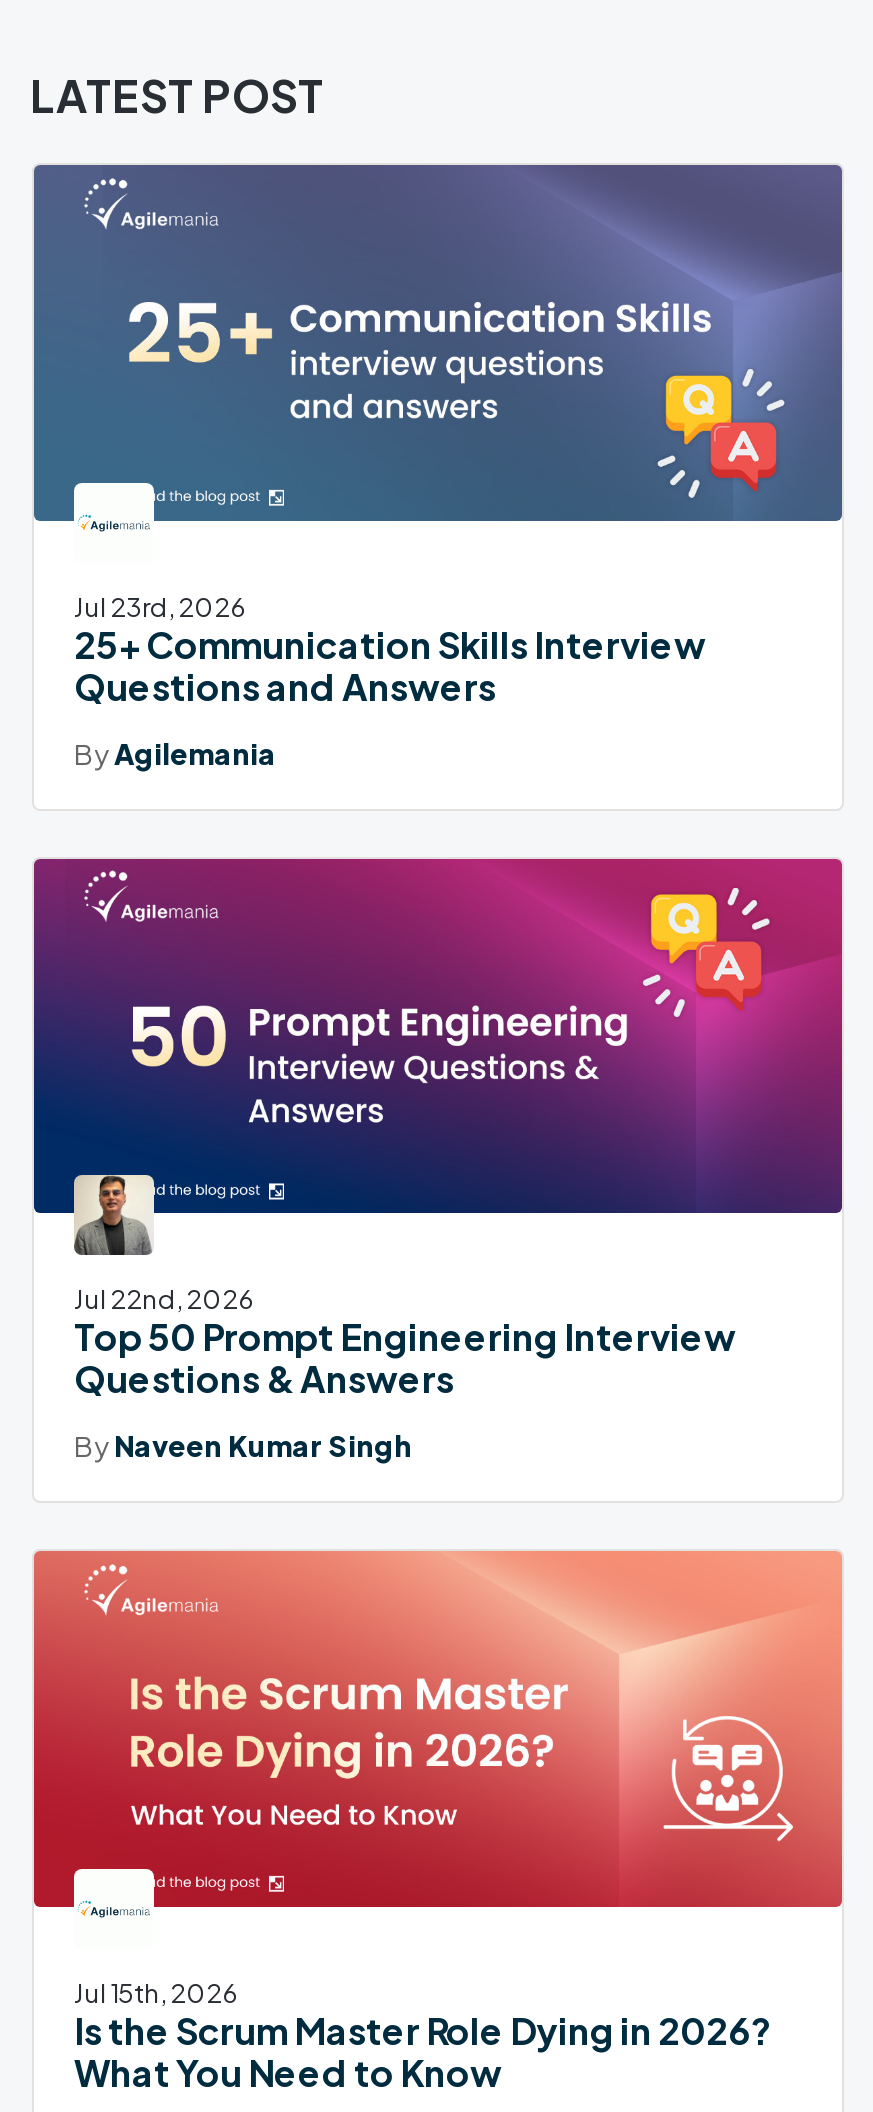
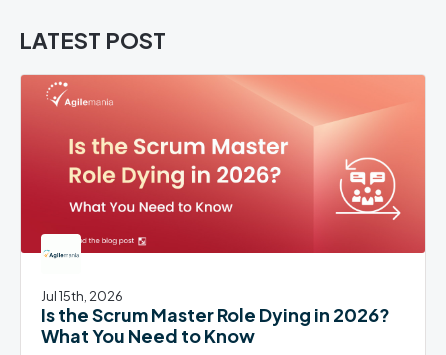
- [image]
- Jul 23rd, 2026
- 25+ Communication Skills Interview
- Questions and Answers
- ByAgilemania

- [image]
- Jul 22nd, 2026
- Top 50 Prompt Engineering Interview
- Questions & Answers
- By Naveen Kumar Singh
